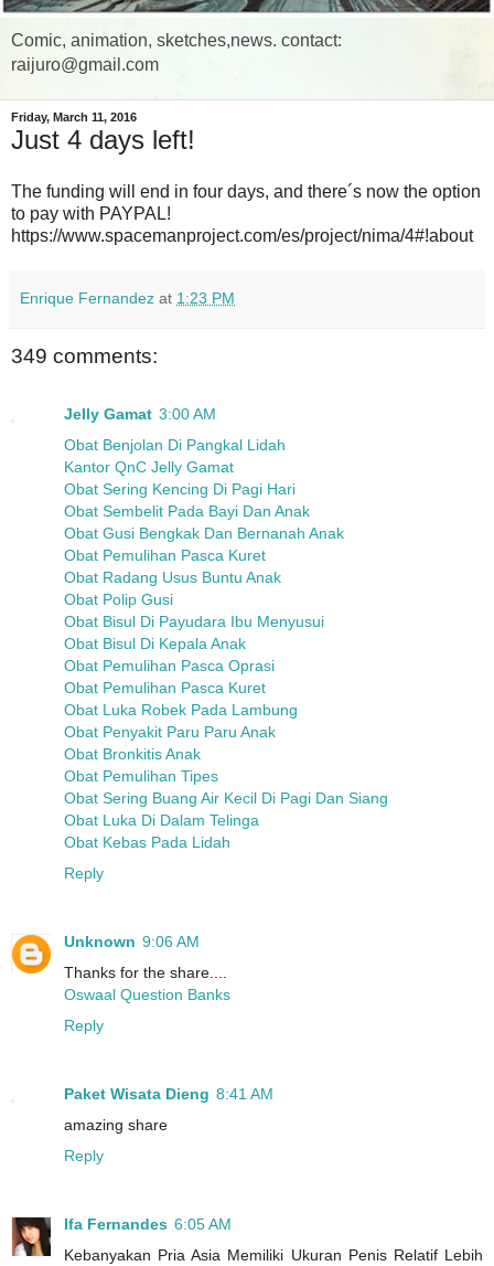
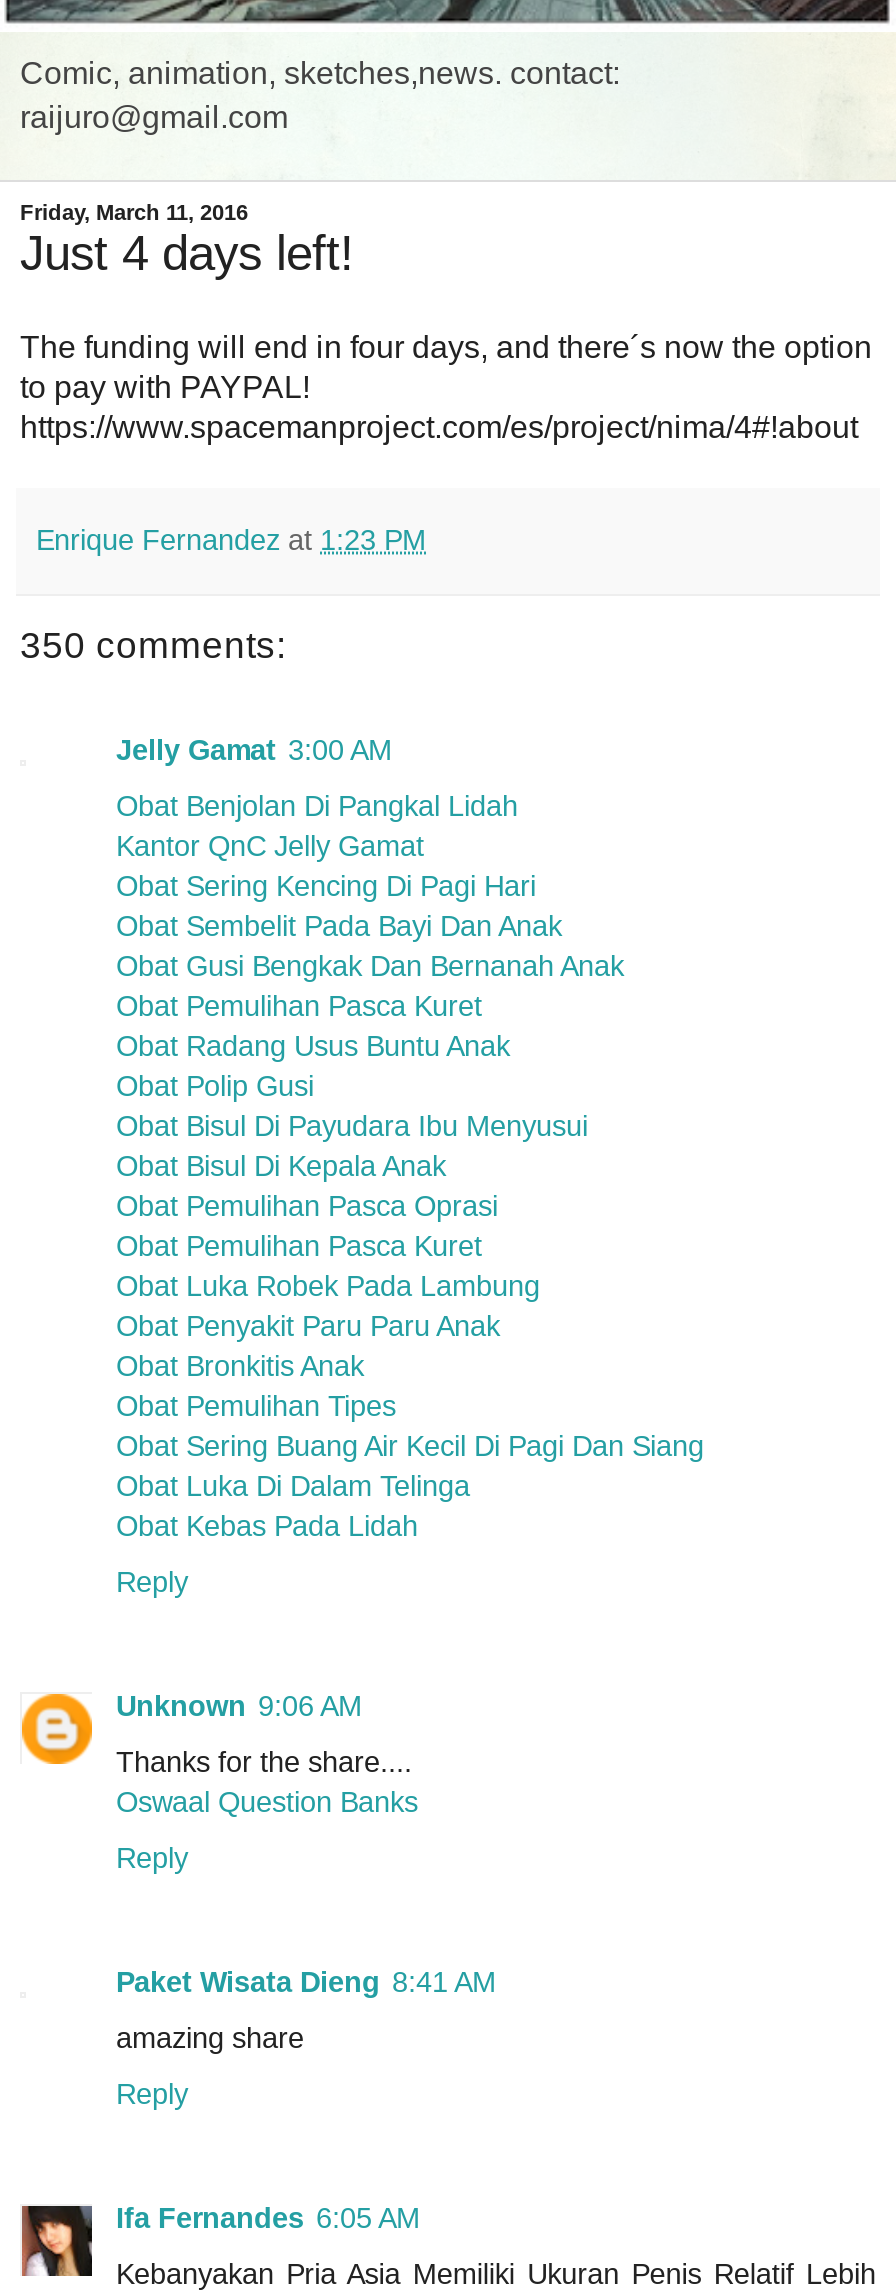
- 349 comments:
+ 350 comments:
